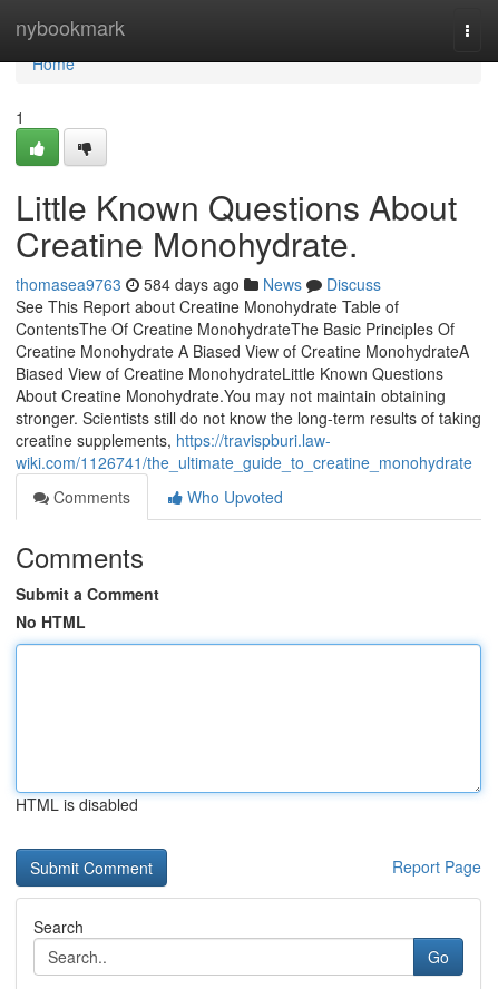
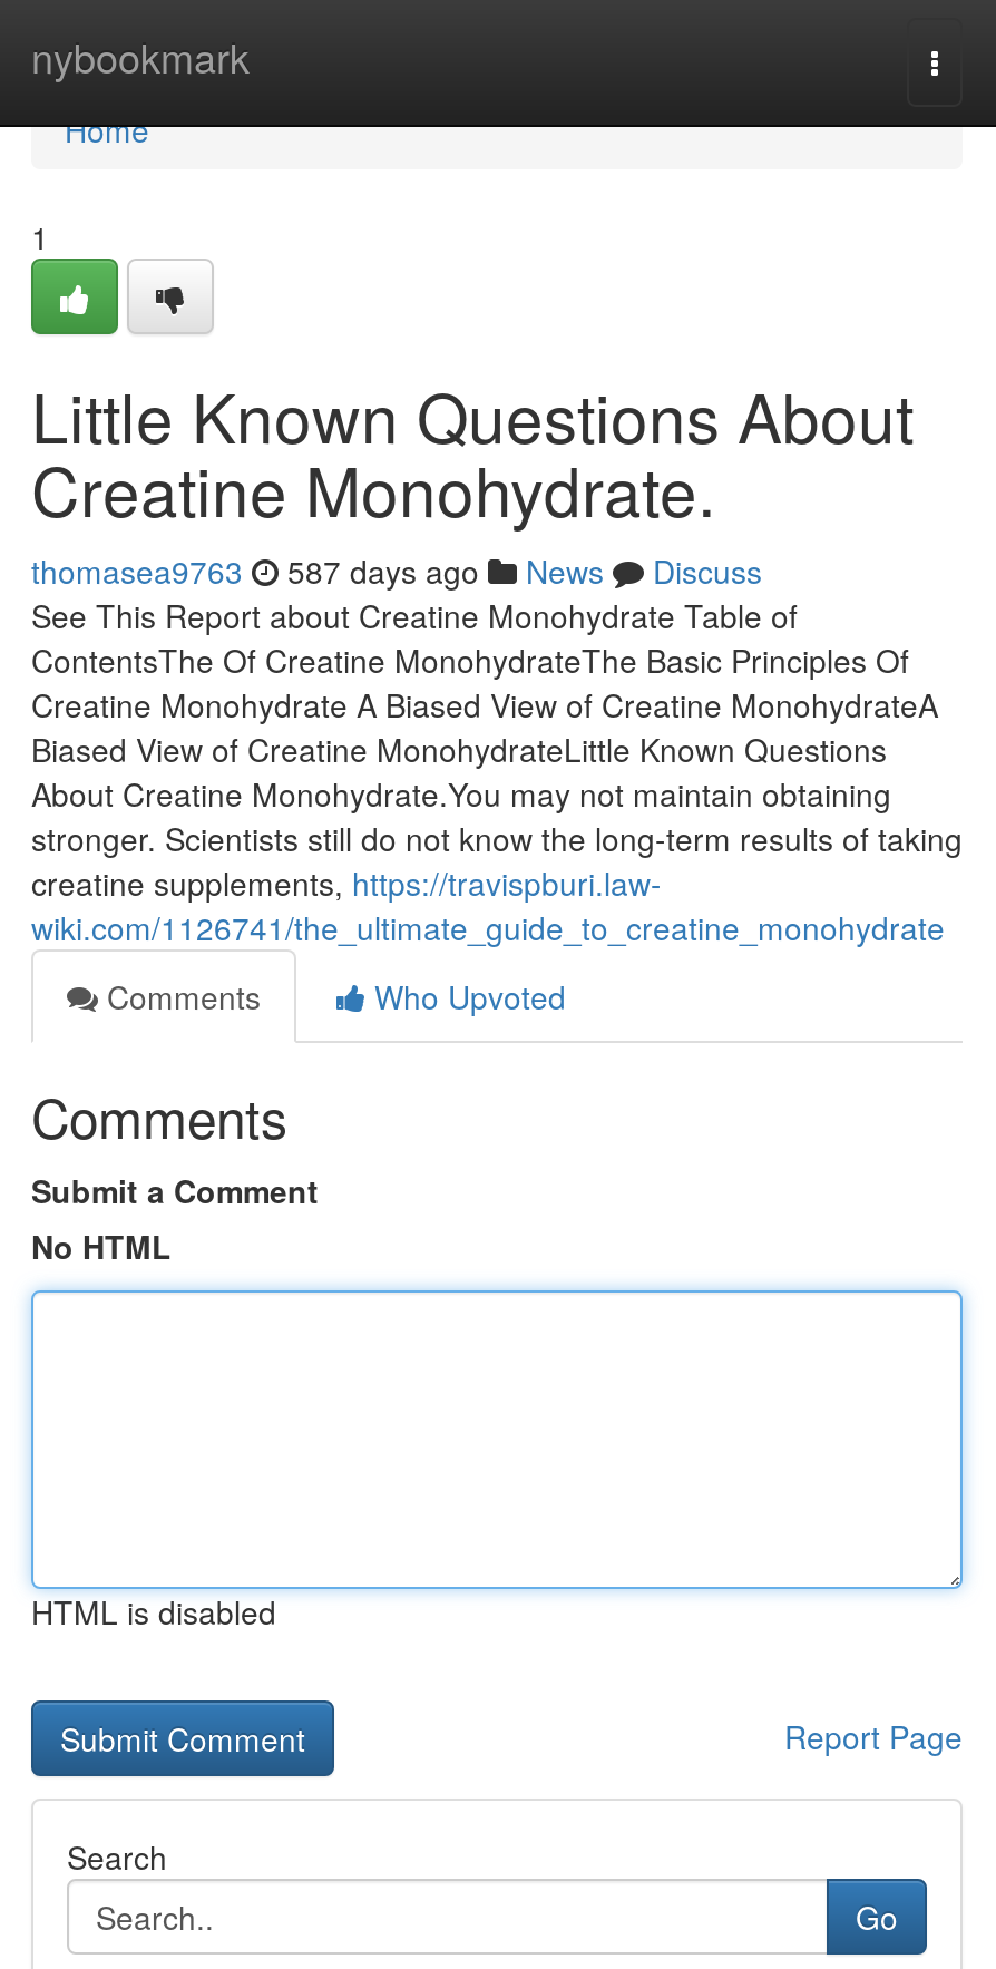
- thomasea9763 584 days ago News Discuss
+ thomasea9763 587 days ago News Discuss
